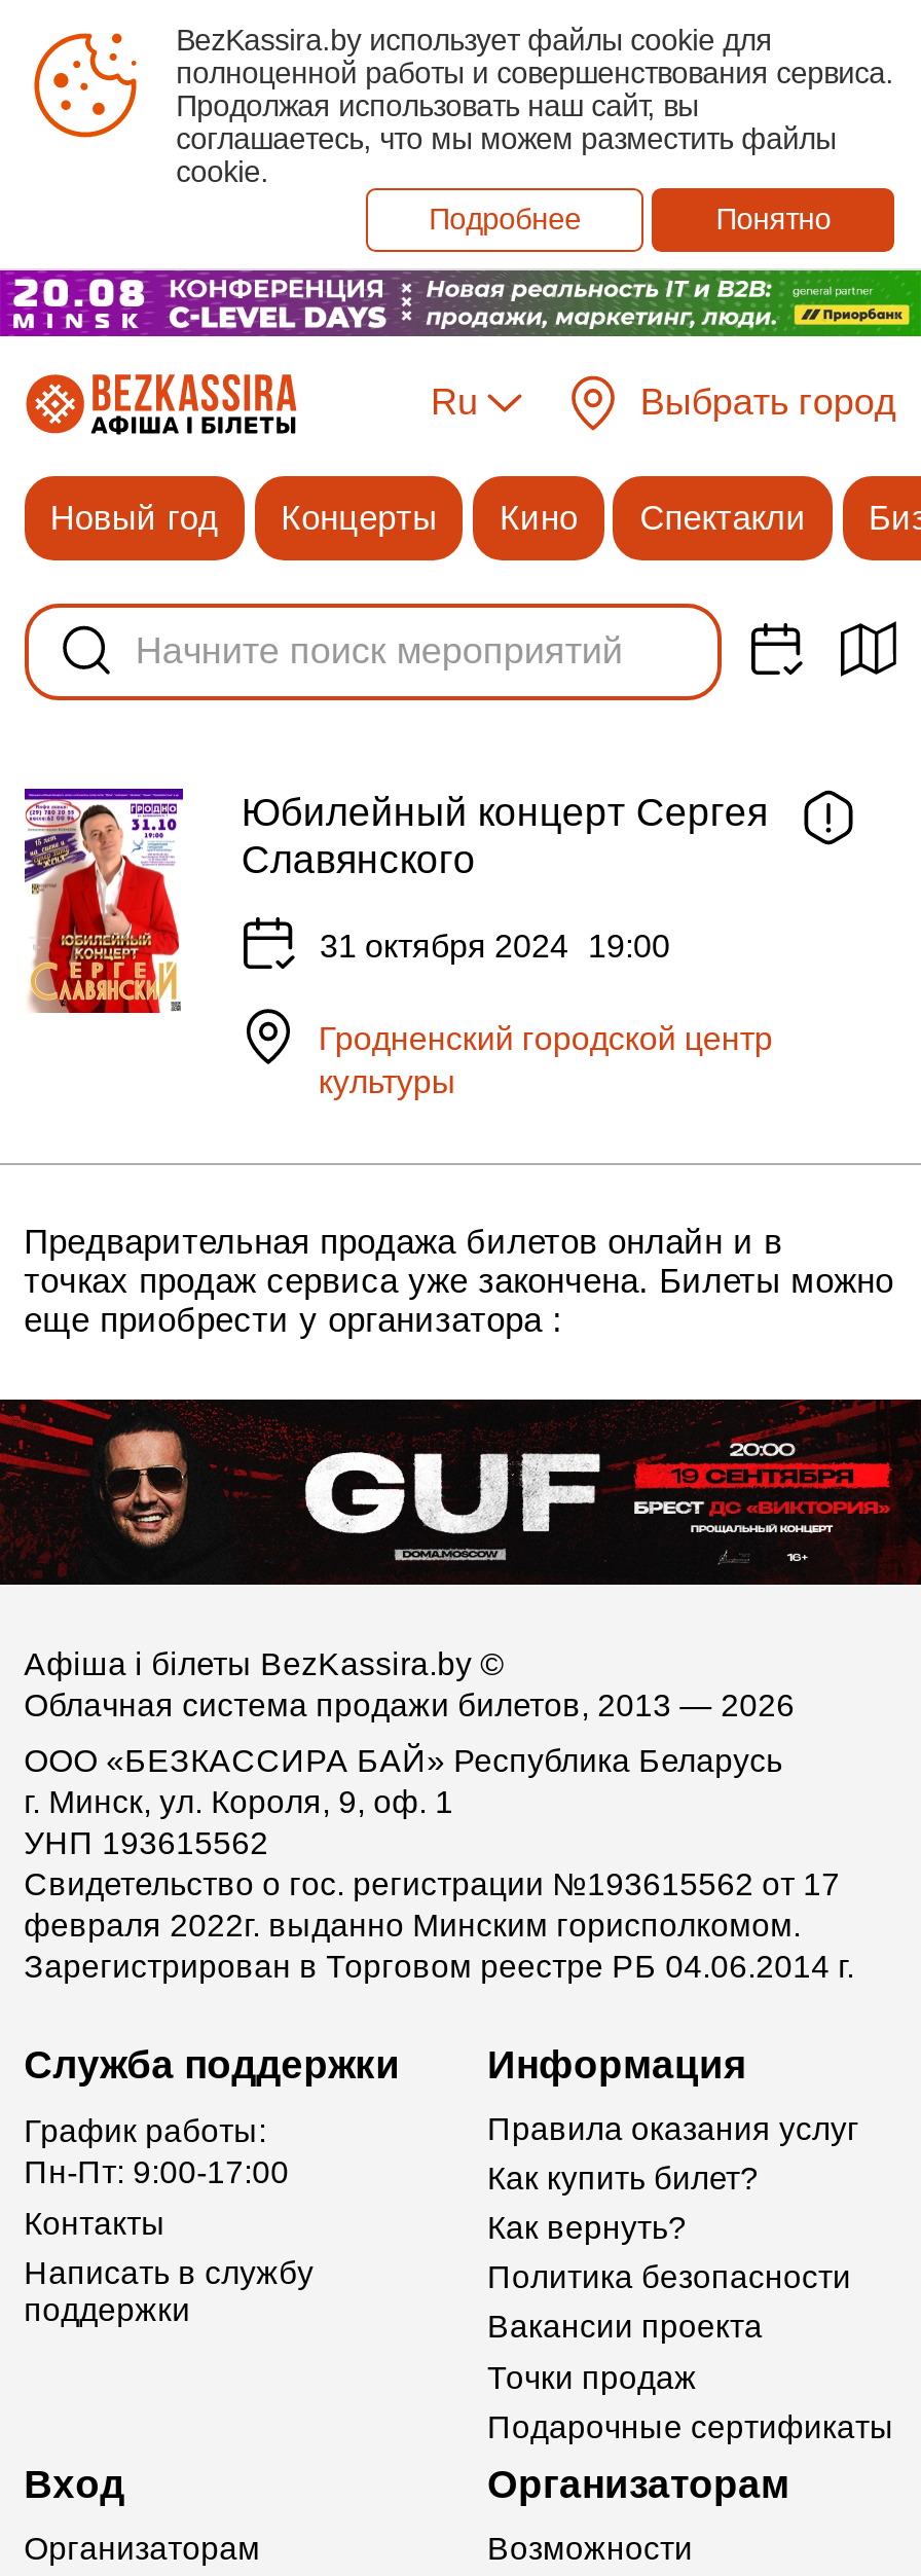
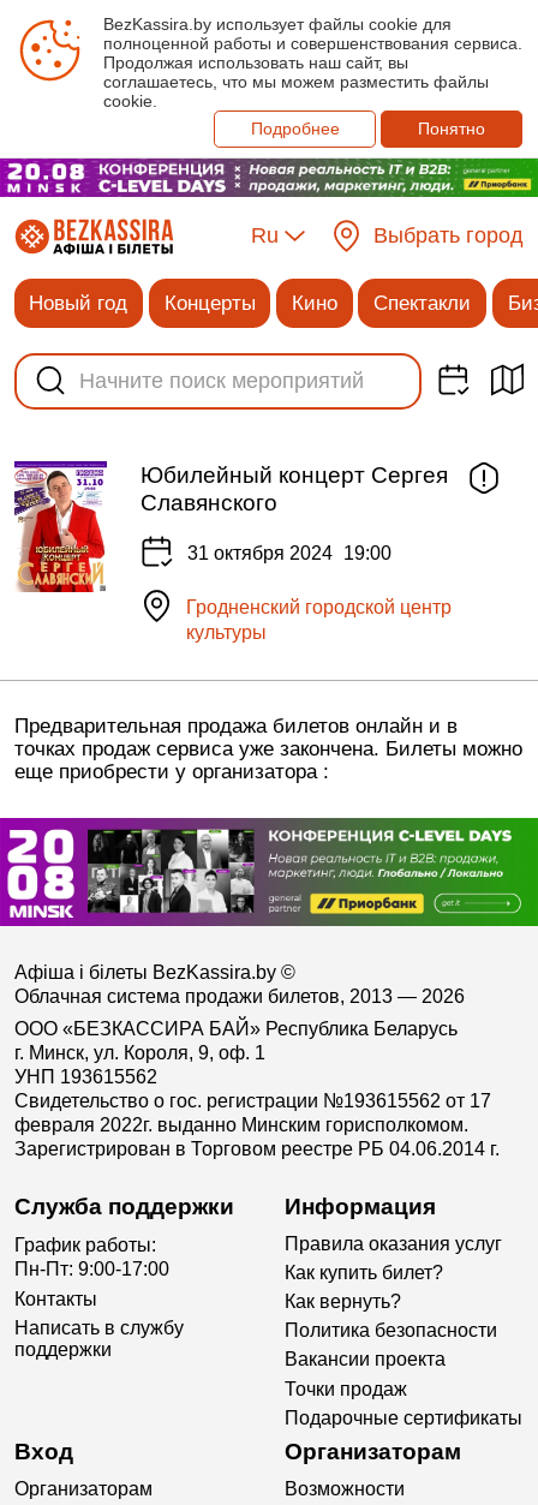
- [image]
+ [image]
